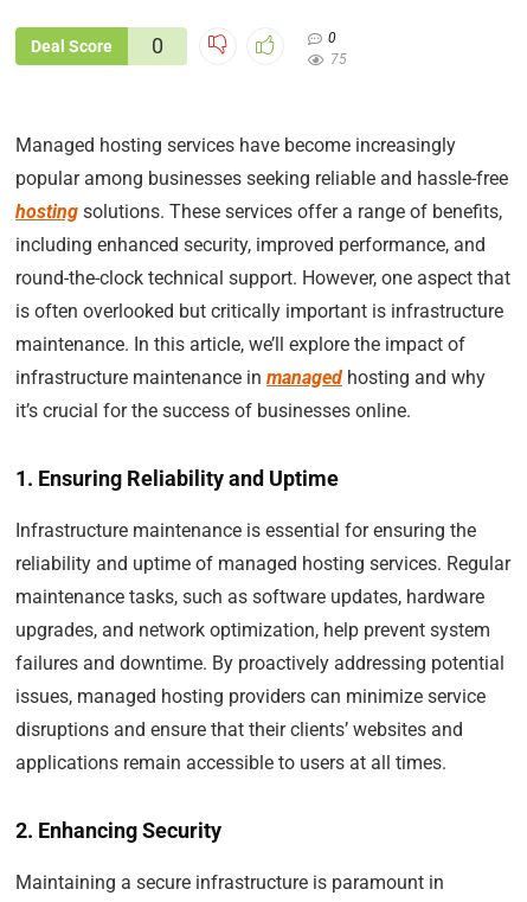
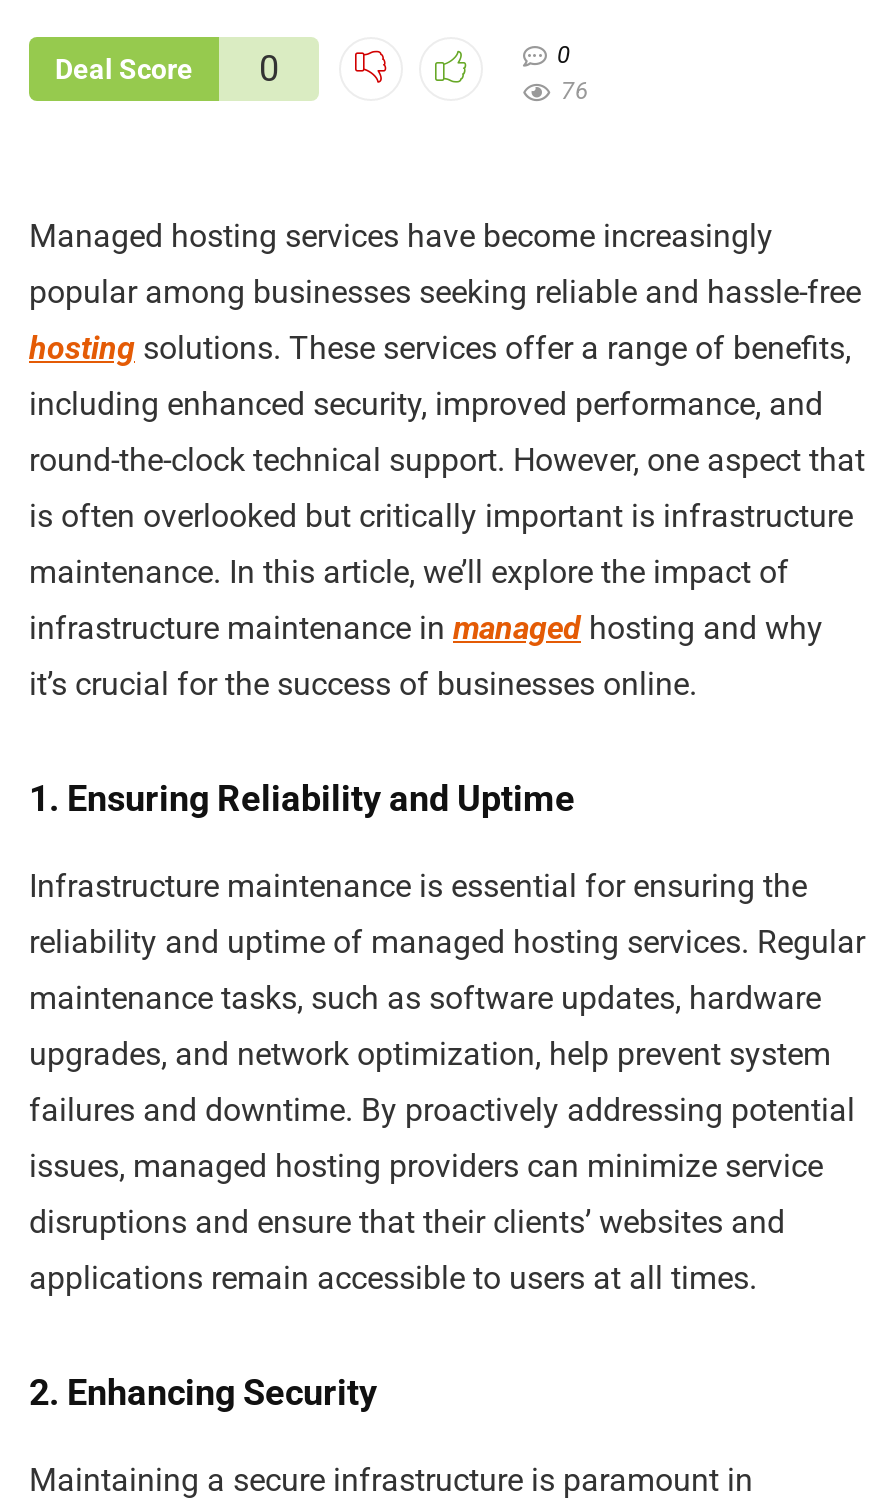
- 75
+ 76
